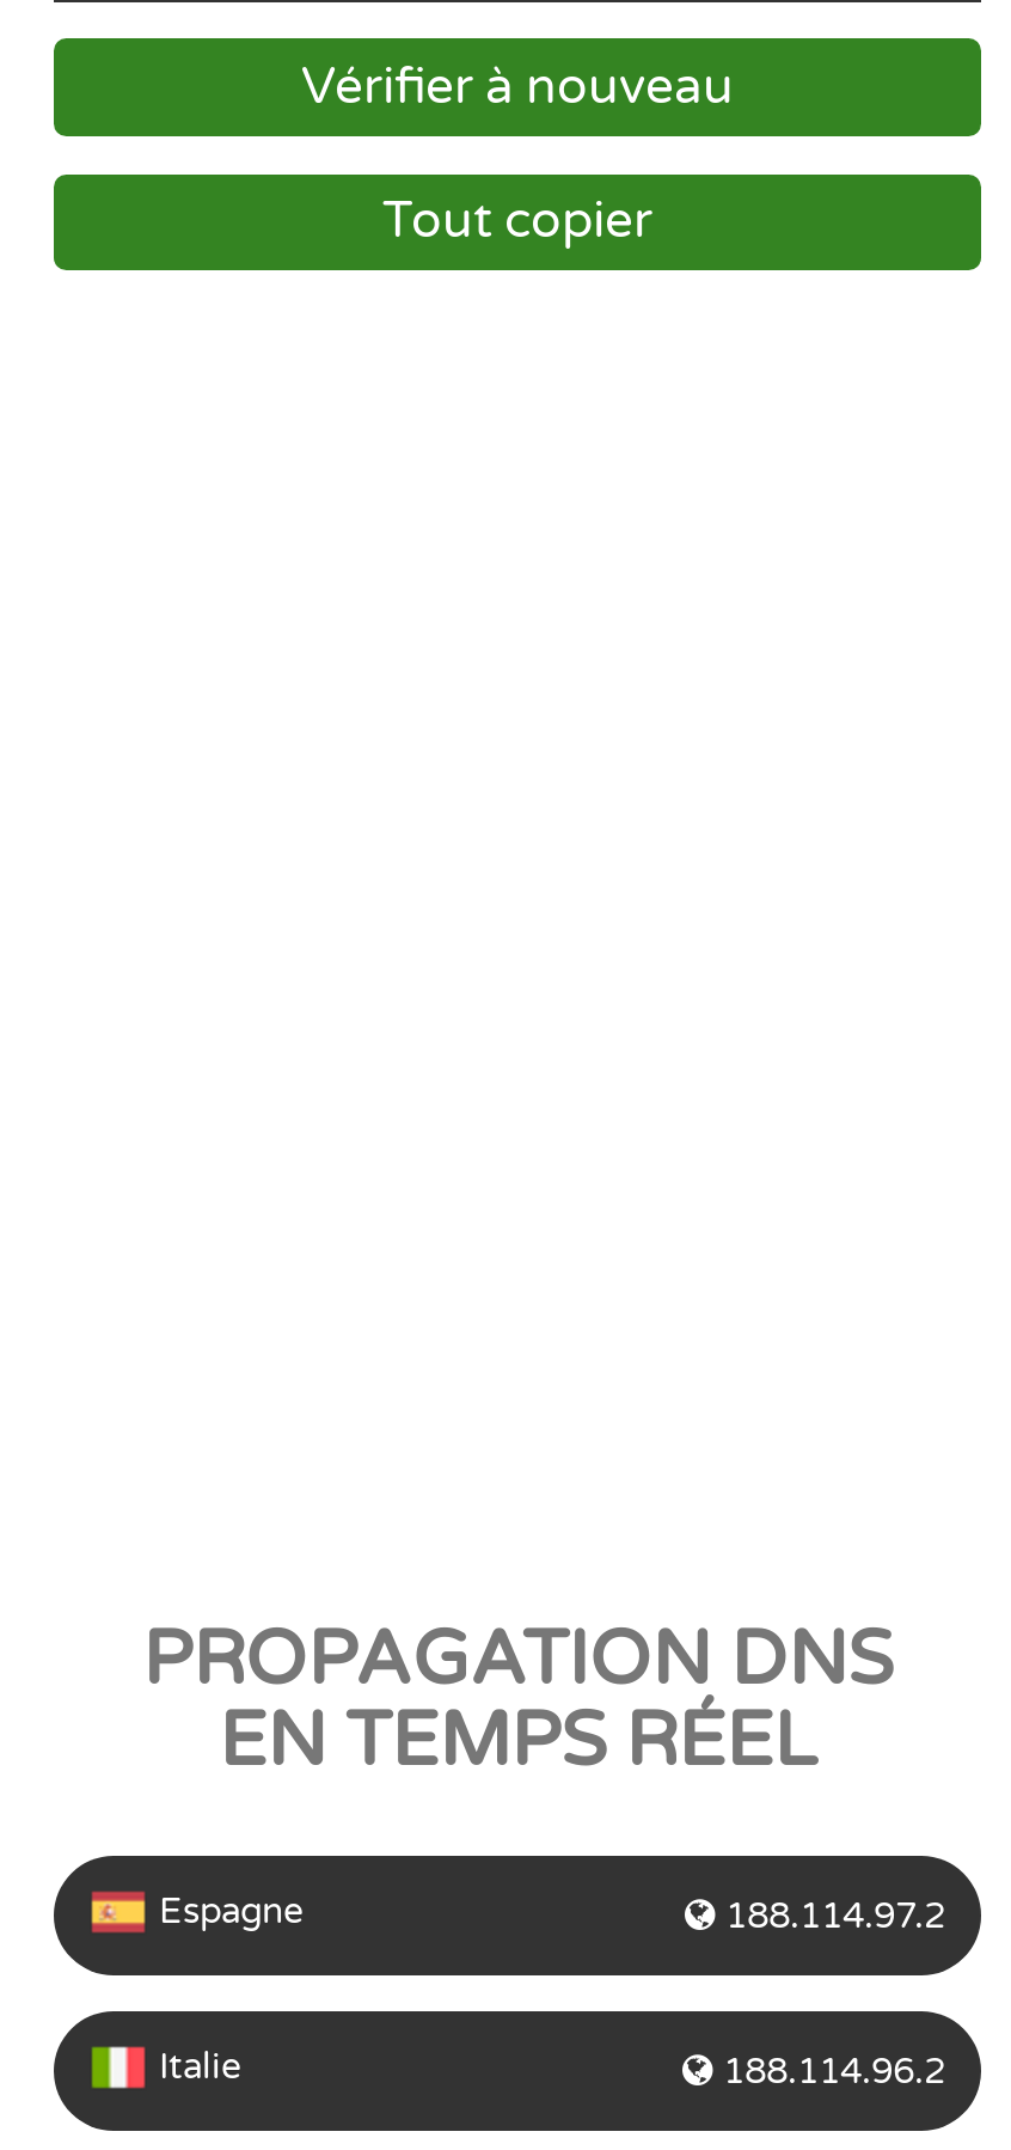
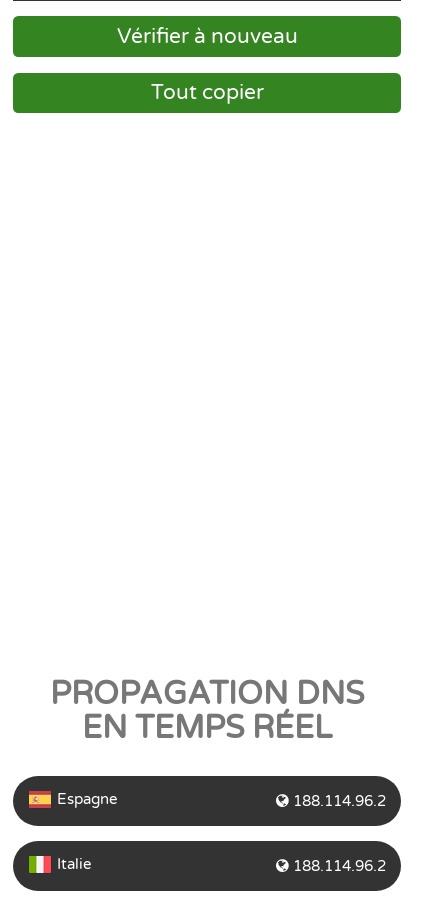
- 188.114.97.2
+ 188.114.96.2
